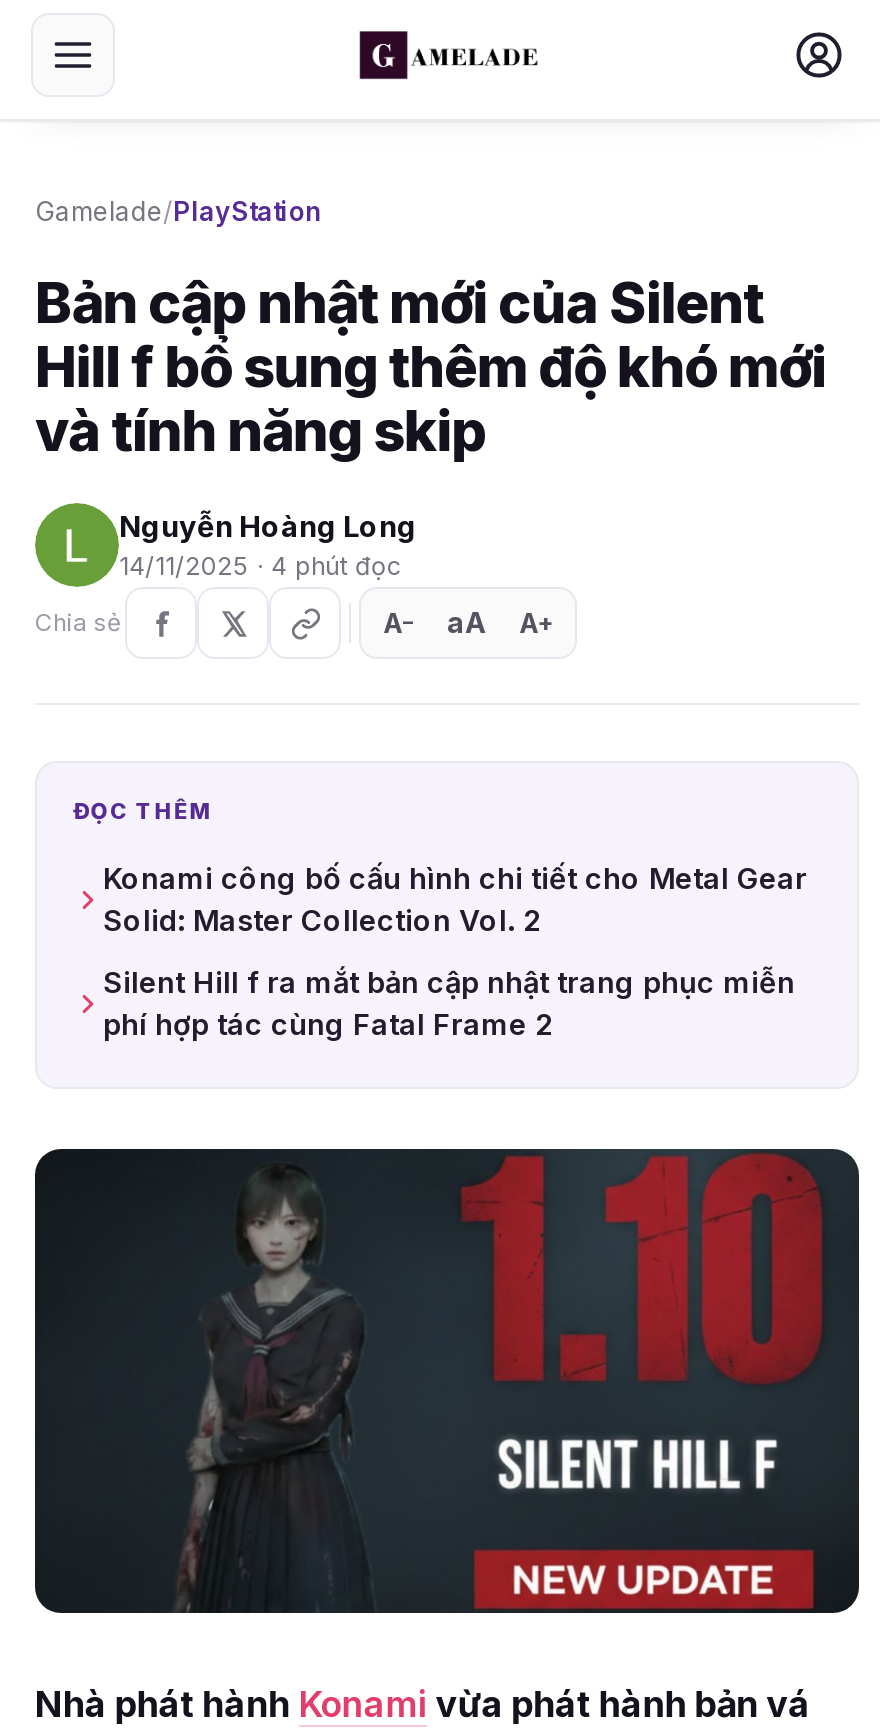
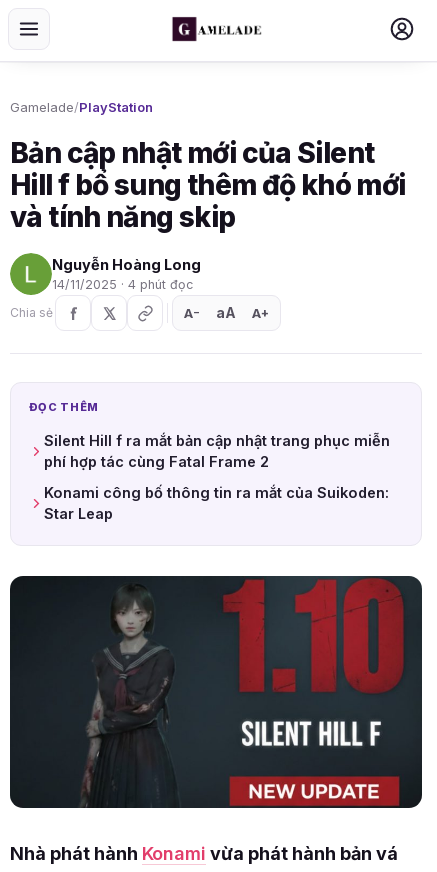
- Konami công bố cấu hình chi tiết cho Metal Gear
- Solid: Master Collection Vol. 2

moved up: Silent Hill f ra mắt bản cập nhật trang phục miễn | phí hợp tác cùng Fatal Frame 2

+ Konami công bố thông tin ra mắt của Suikoden:
+ Star Leap
